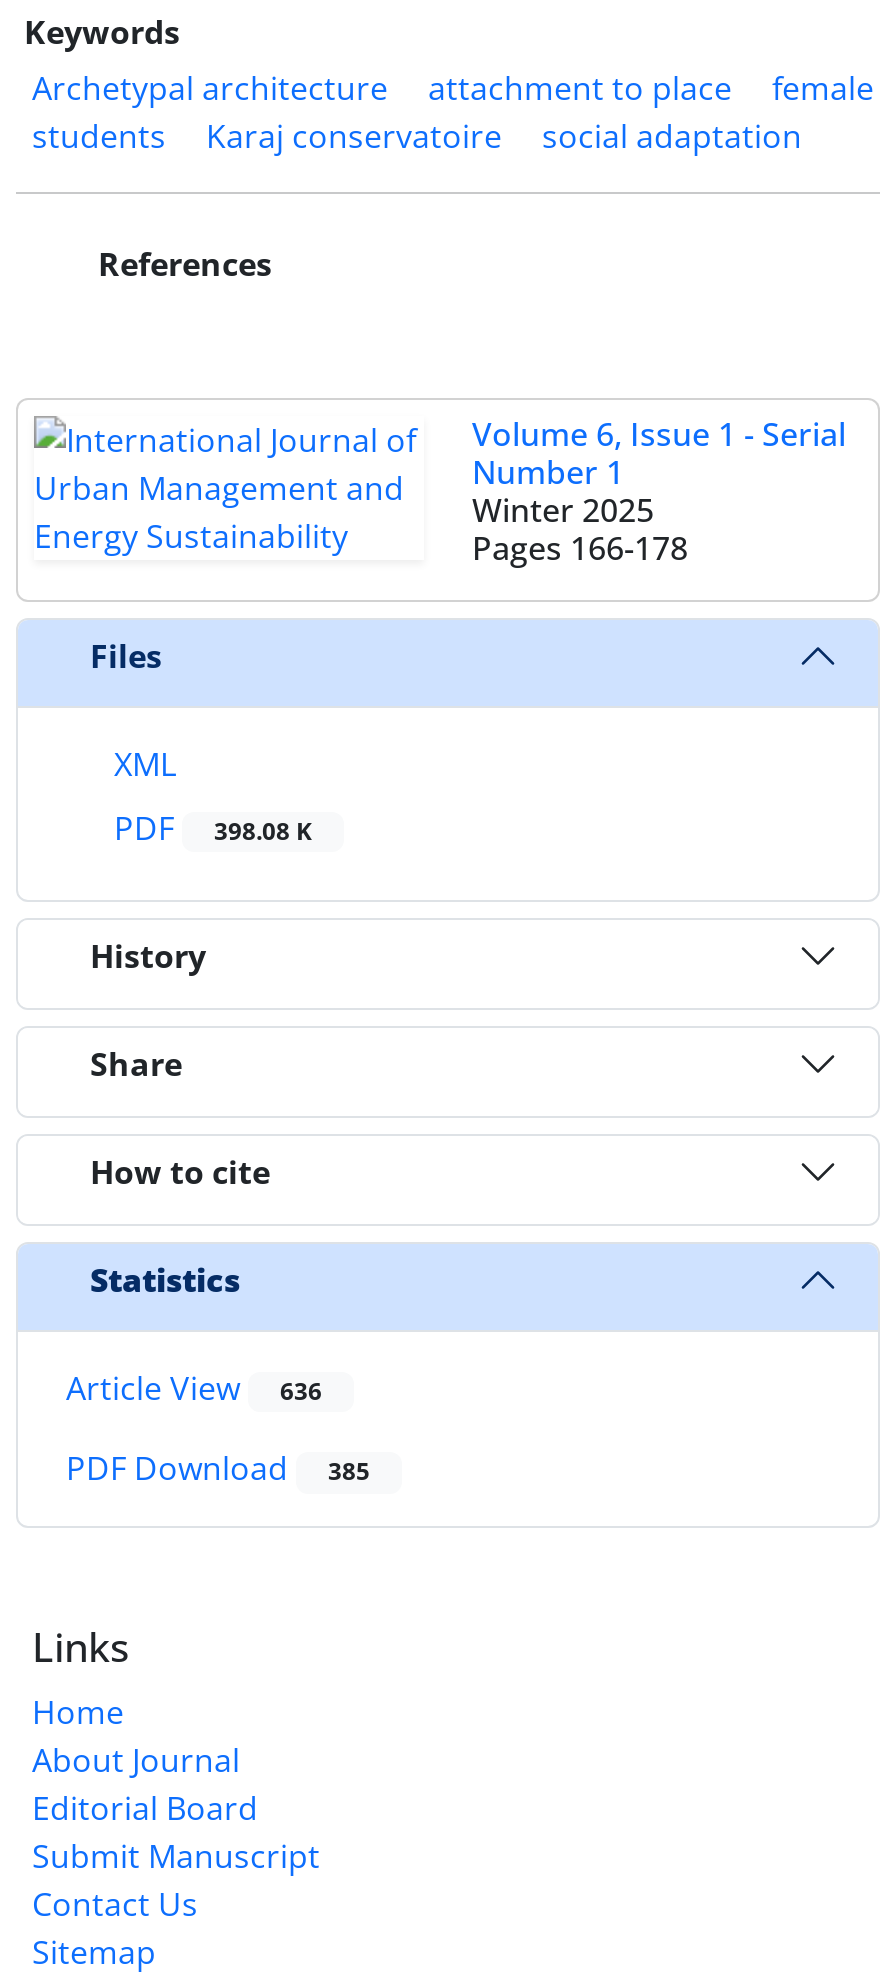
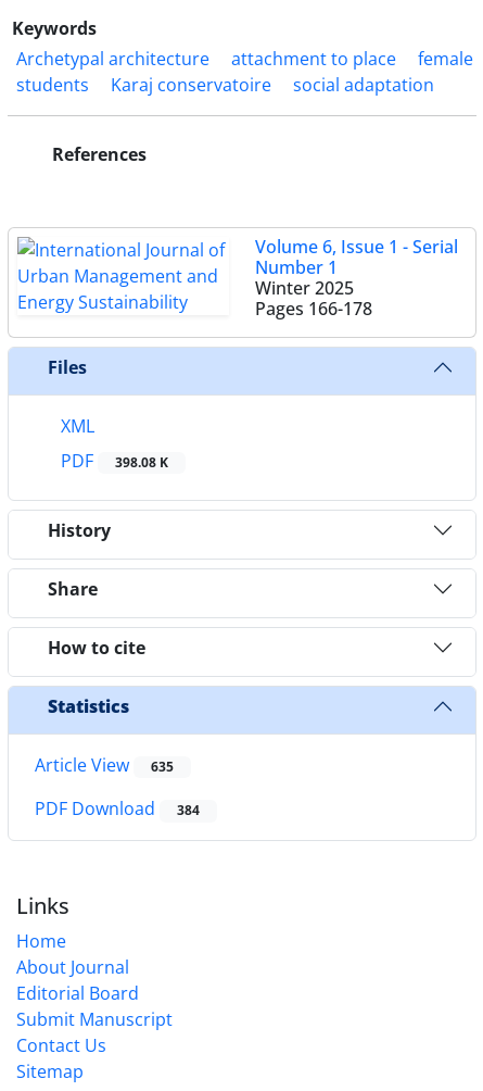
- Article View 636
+ Article View 635

- PDF Download 385
+ PDF Download 384
